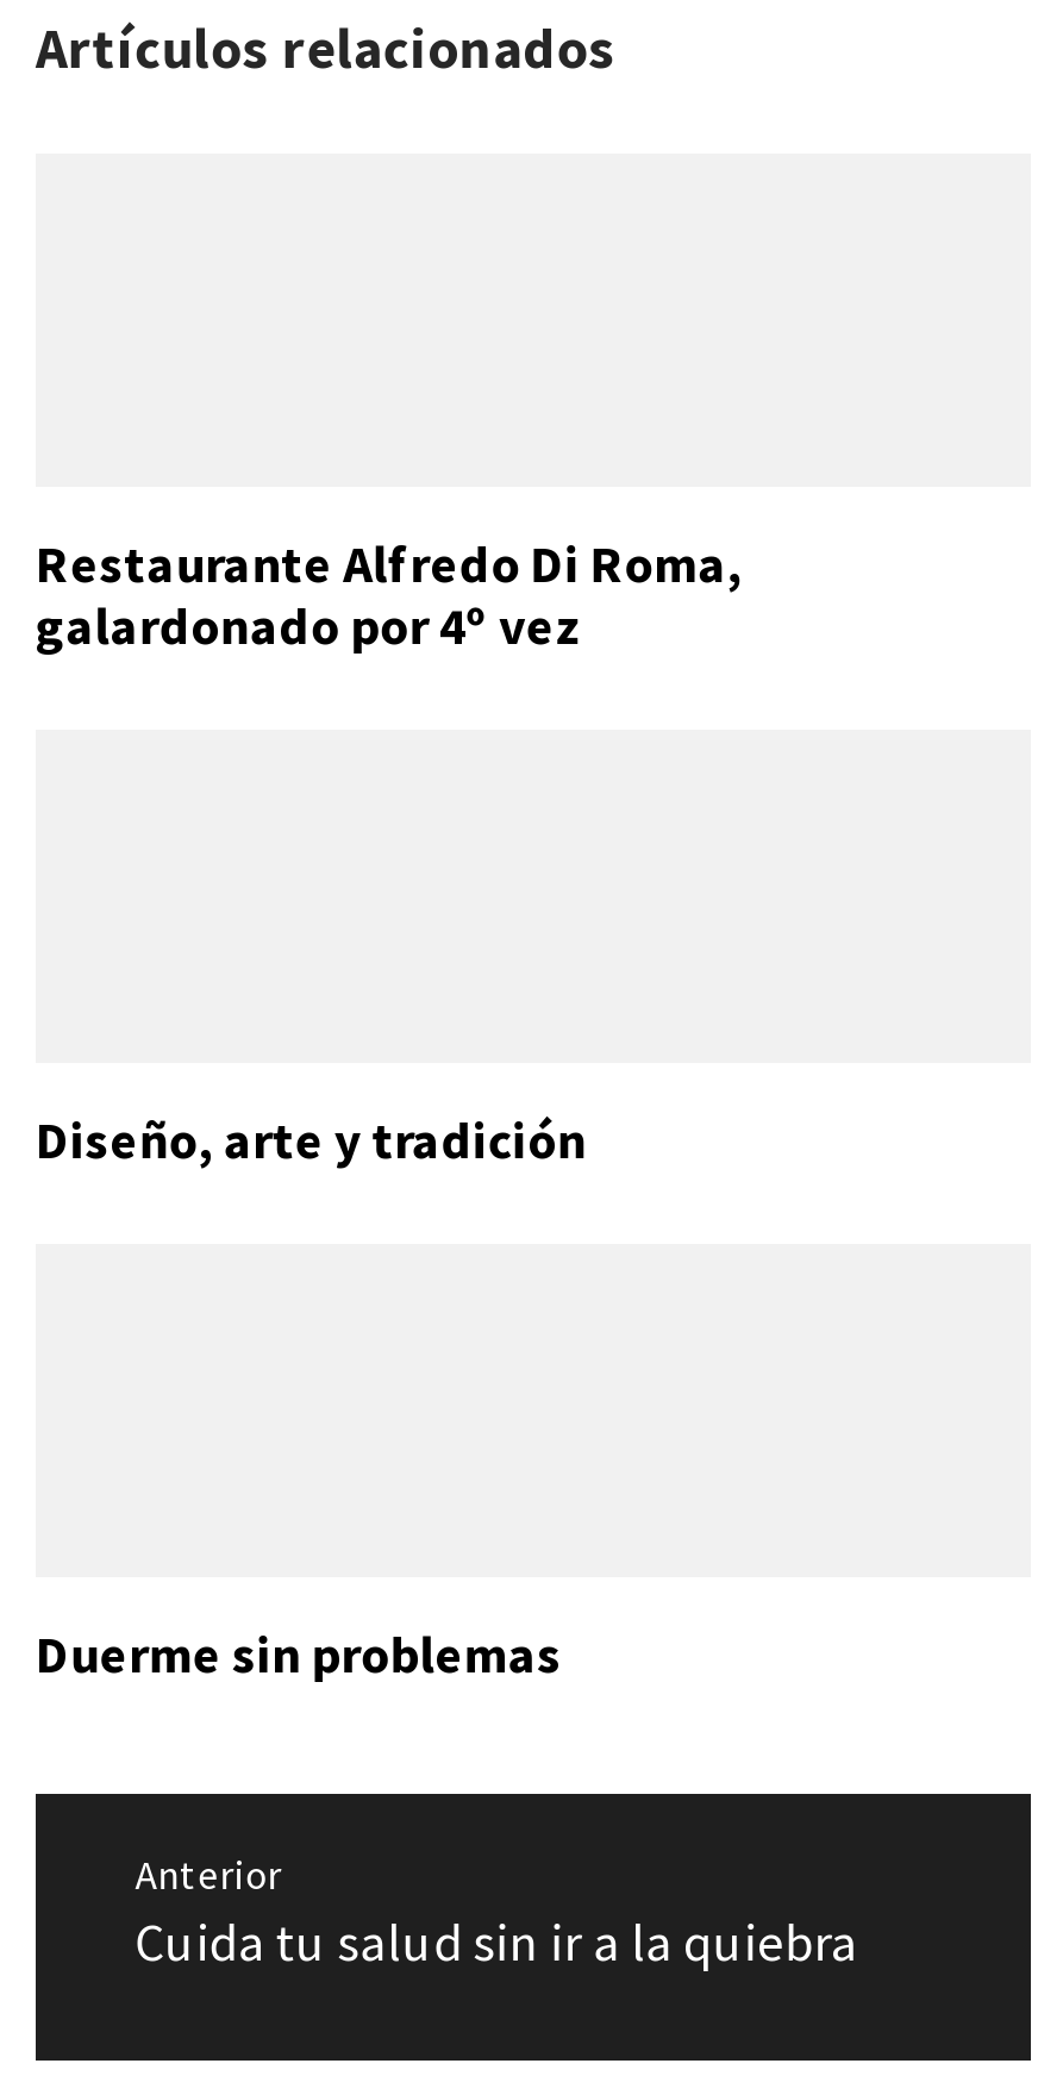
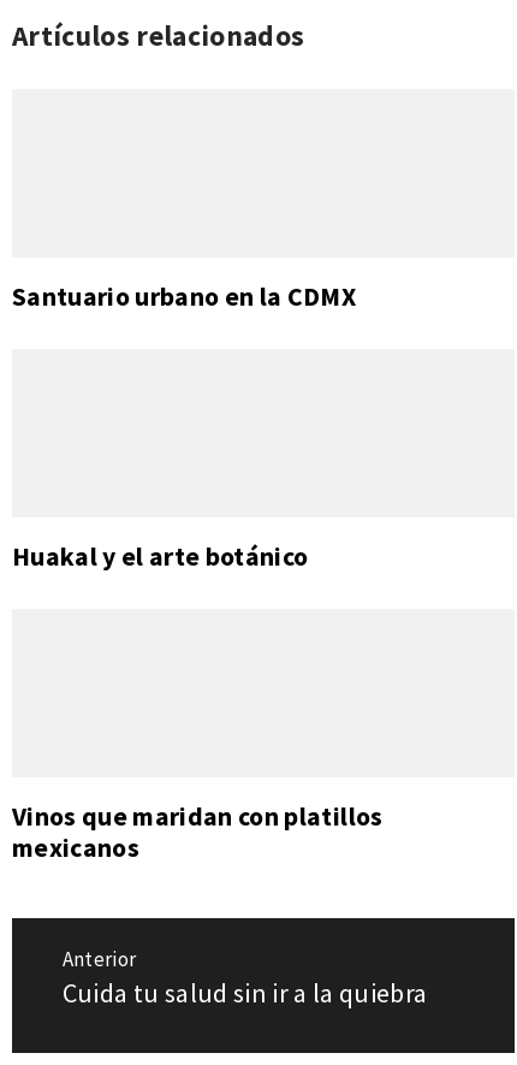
- Restaurante Alfredo Di Roma,
- galardonado por 4º vez
+ Santuario urbano en la CDMX

- Diseño, arte y tradición
+ Huakal y el arte botánico

- Duerme sin problemas
+ Vinos que maridan con platillos
+ mexicanos
